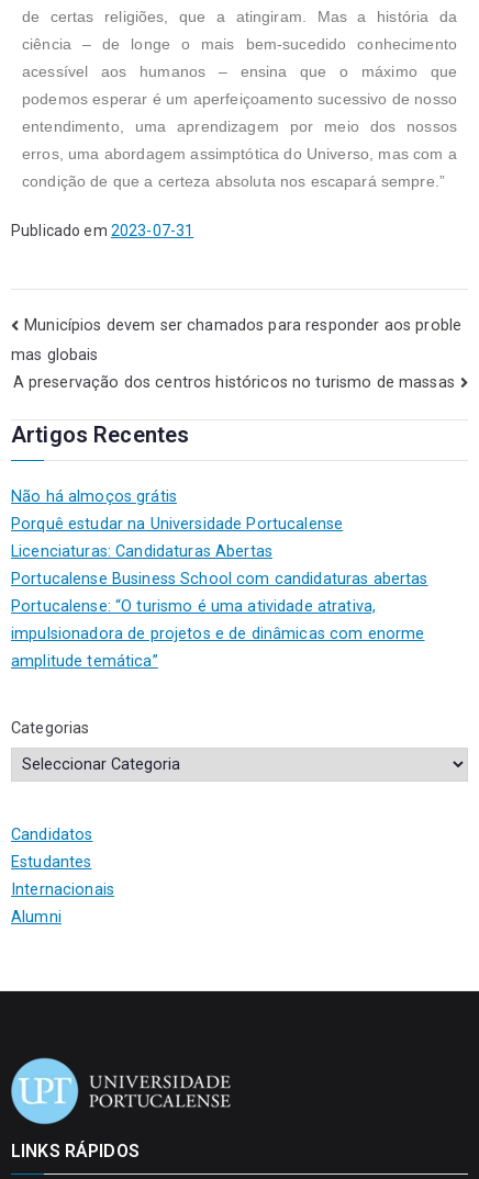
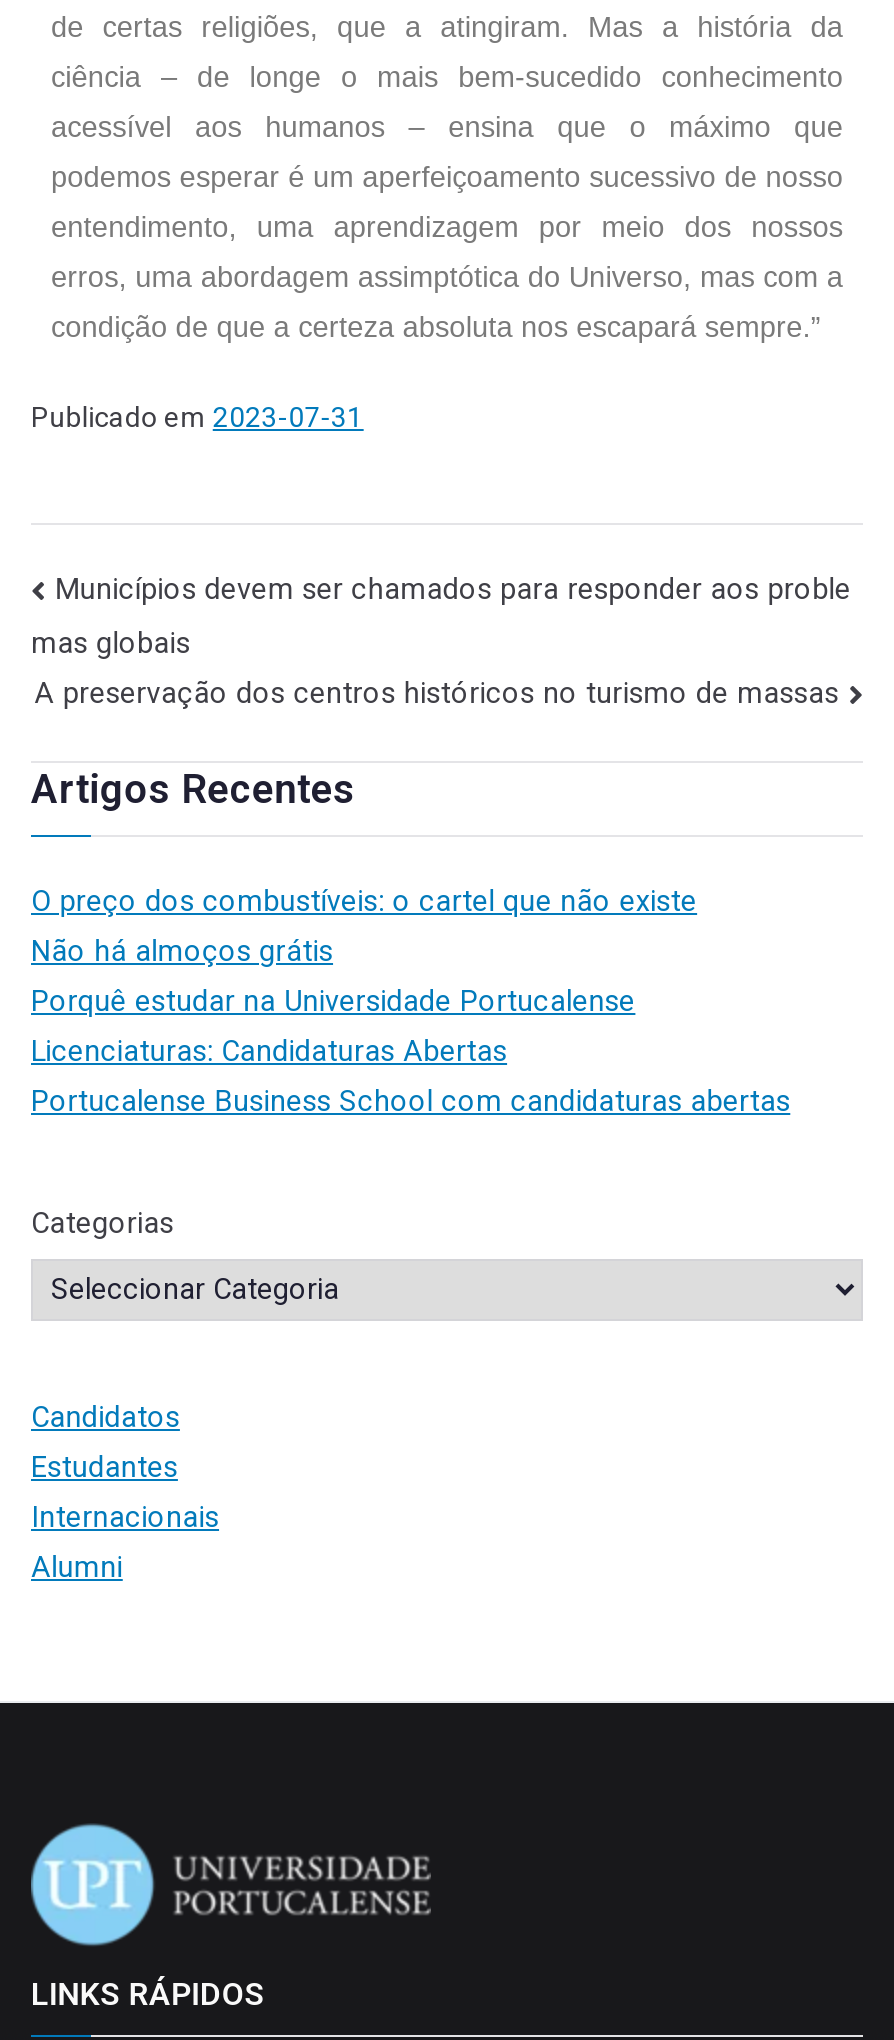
+ O preço dos combustíveis: o cartel que não existe

moved down: Não há almoços grátis | Porquê estudar na Universidade Portucalense | Licenciaturas: Candidaturas Abertas | Portucalense Business School com candidaturas abertas

- Portucalense: “O turismo é uma atividade atrativa,
- impulsionadora de projetos e de dinâmicas com enorme
- amplitude temática”
